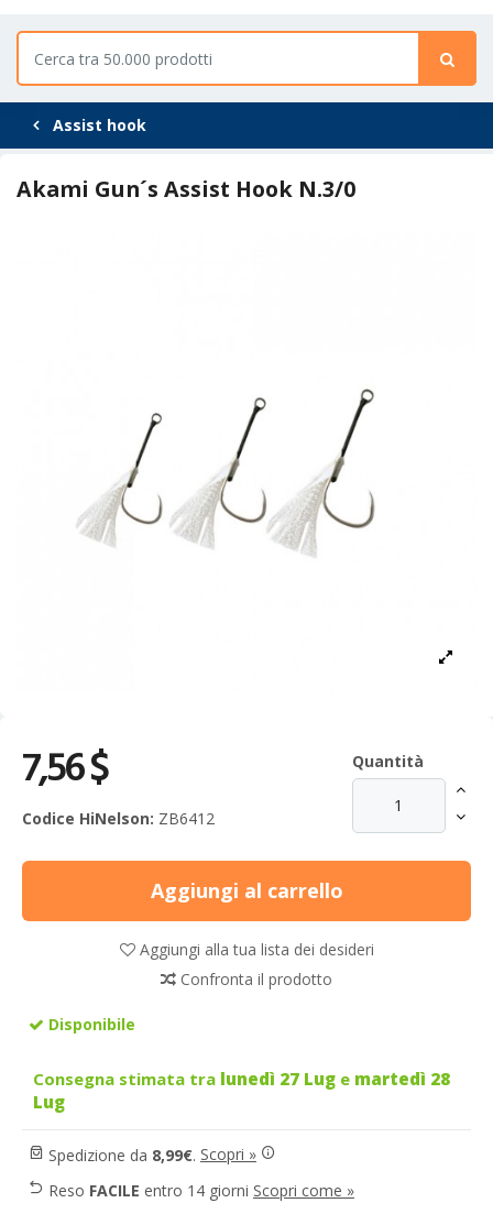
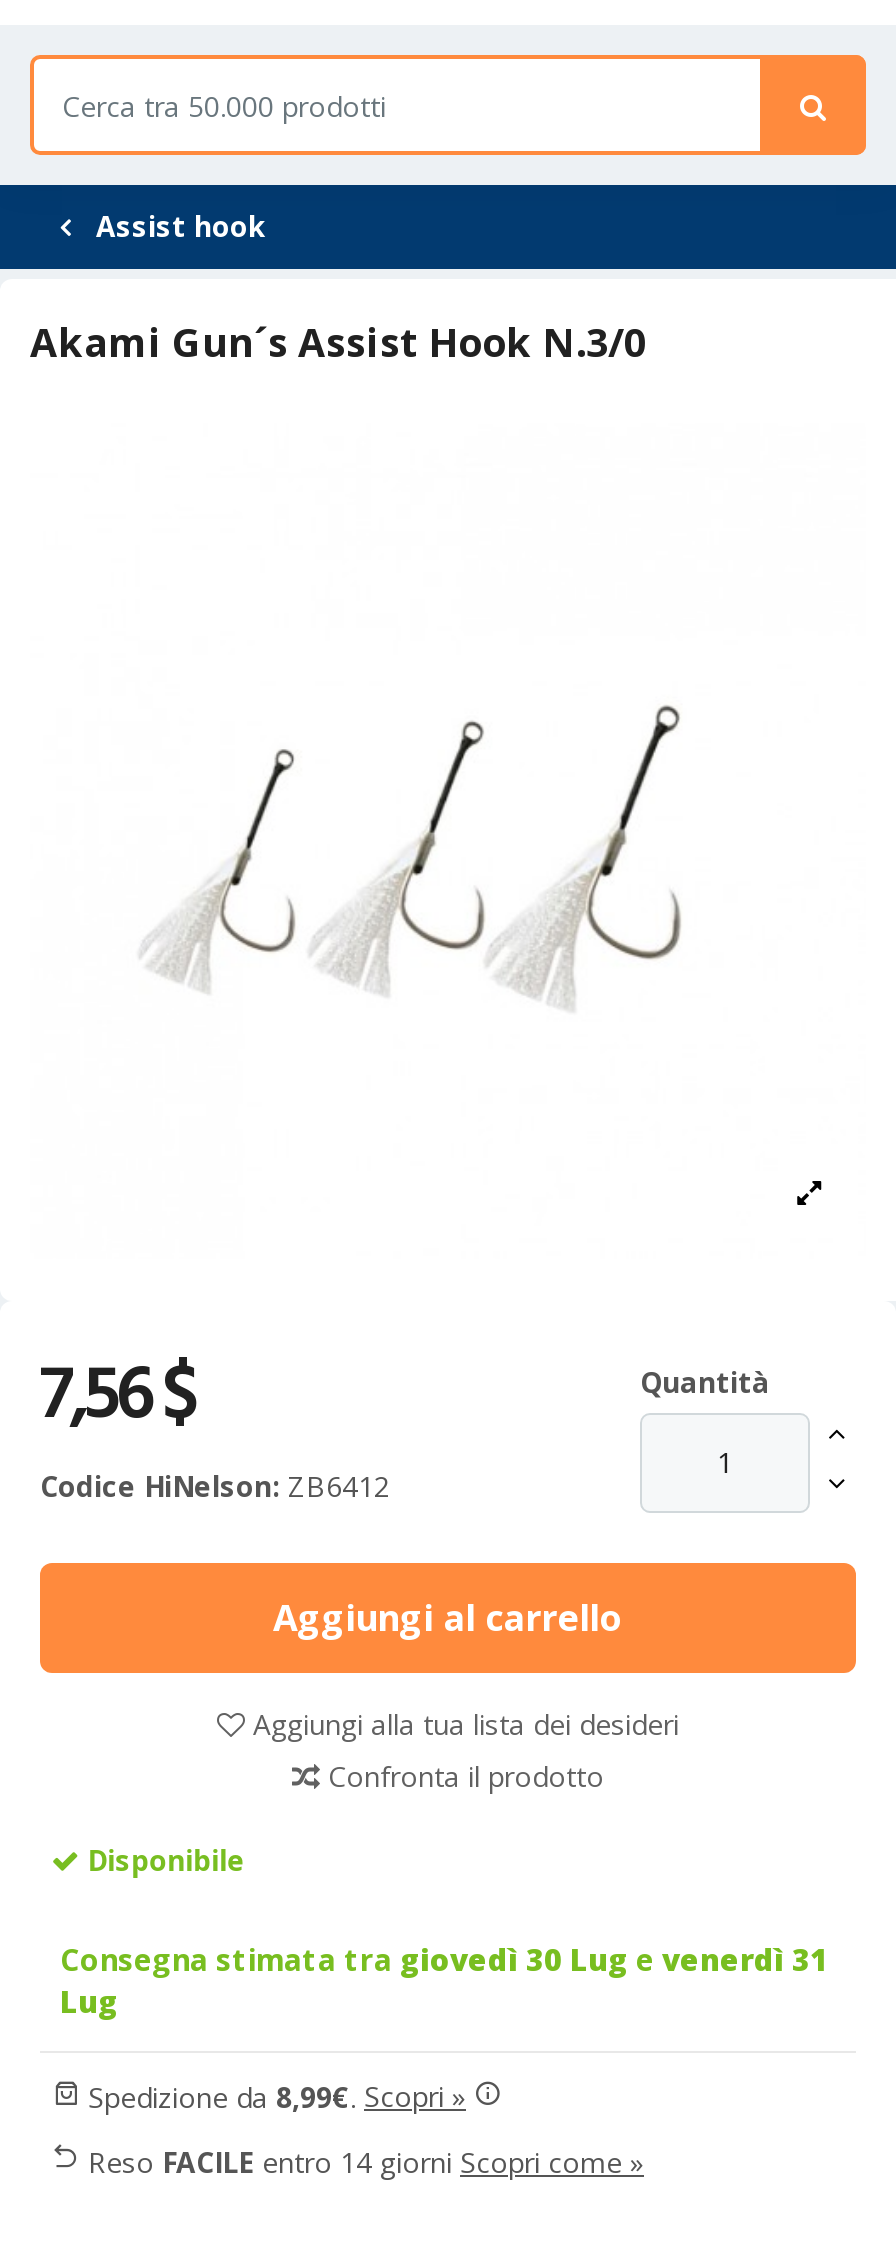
- Consegna stimata tra lunedì 27 Lug e martedì 28
+ Consegna stimata tra giovedì 30 Lug e venerdì 31
